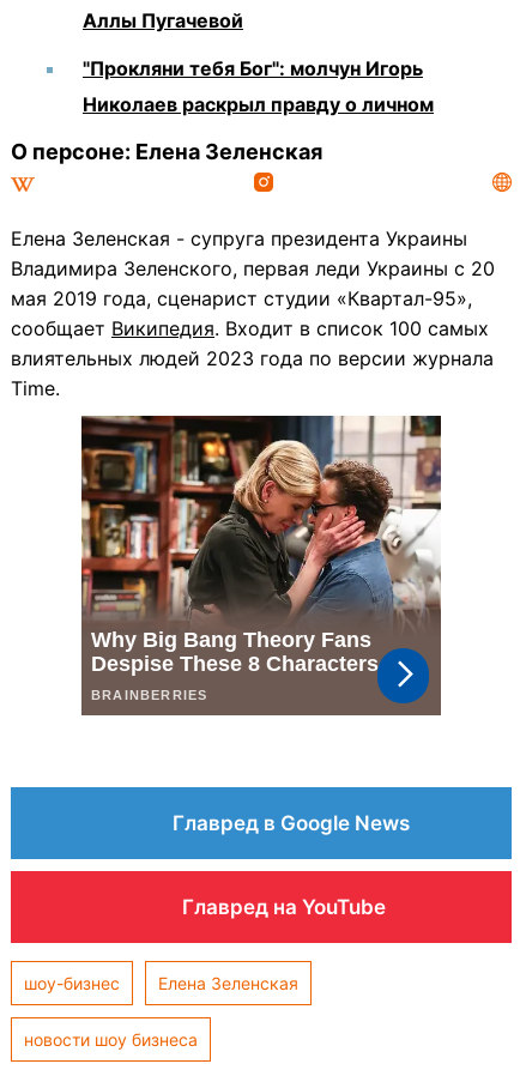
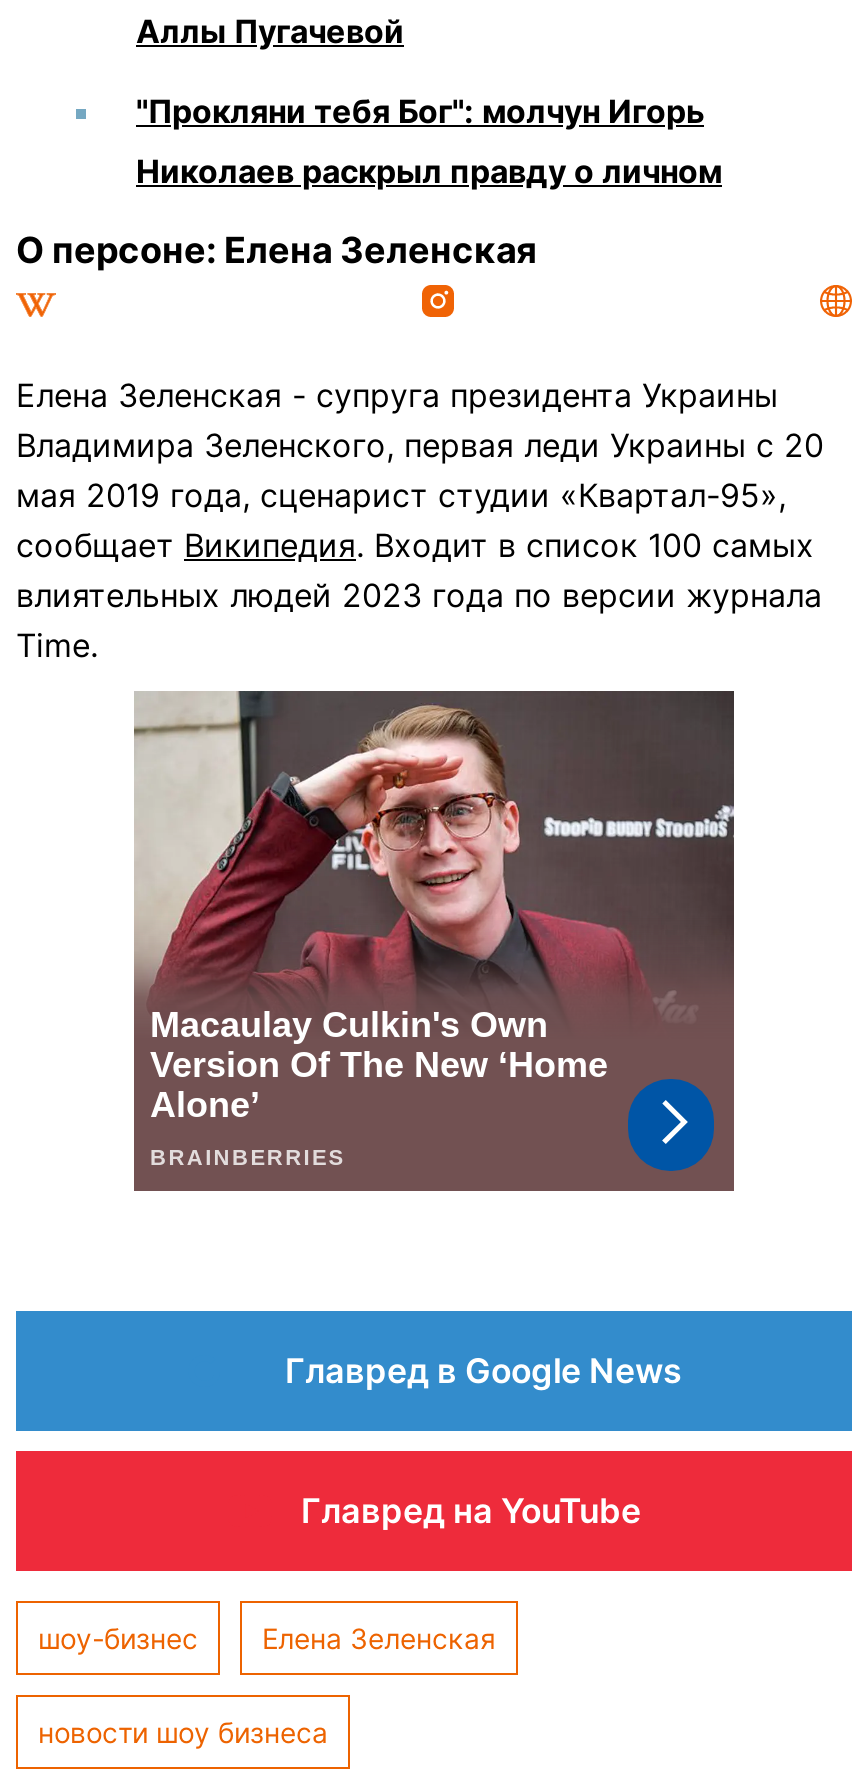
- [image]
+ [image]
